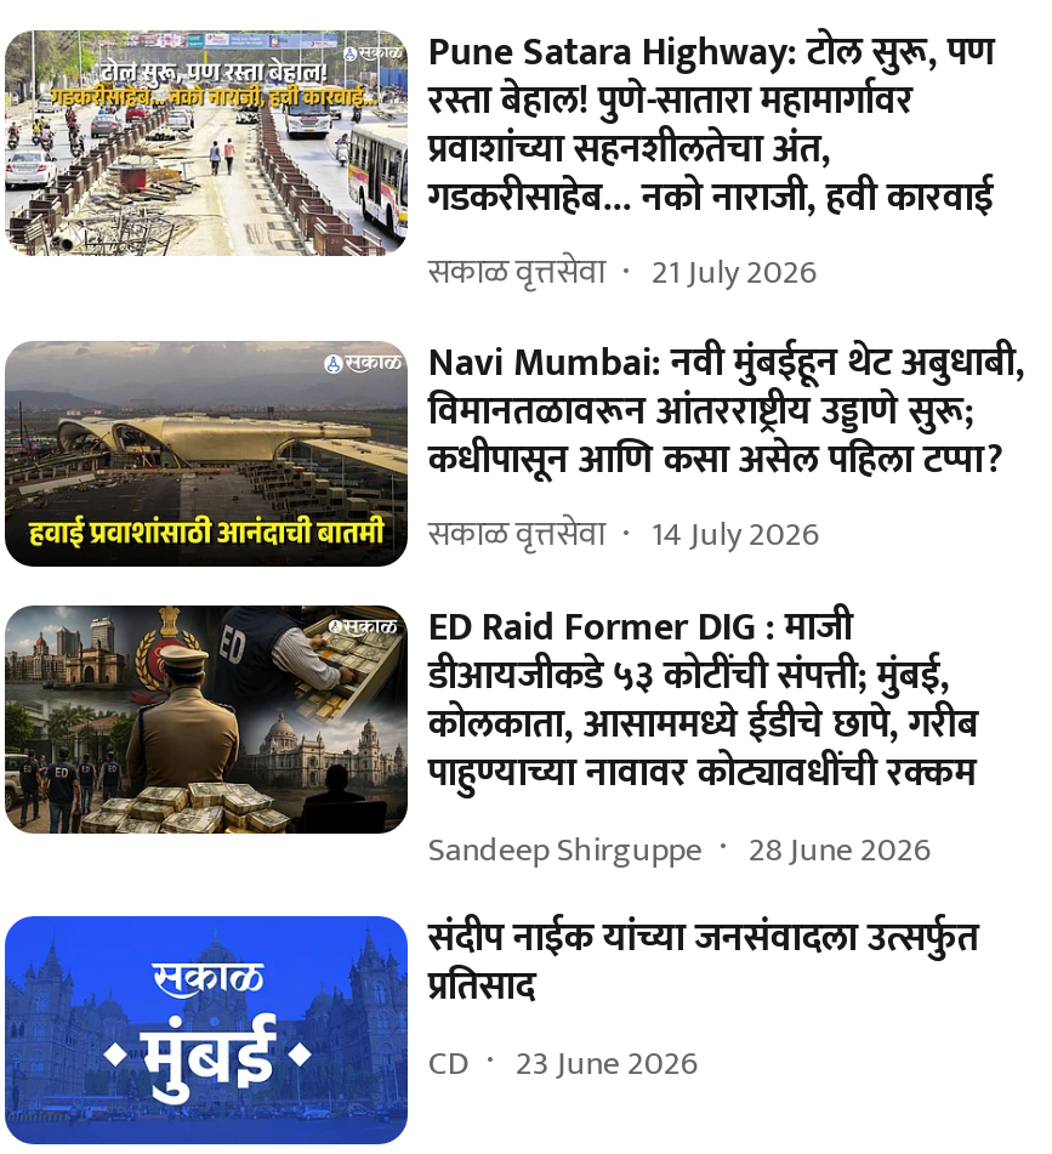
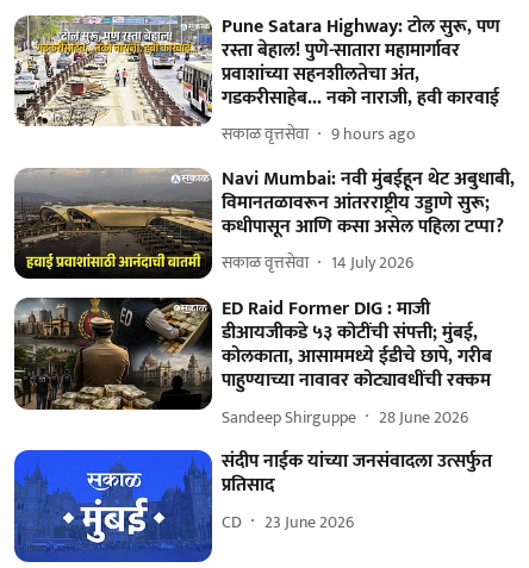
- सकाळ वृत्तसेवा 21 July 2026
+ सकाळ वृत्तसेवा 9 hours ago
